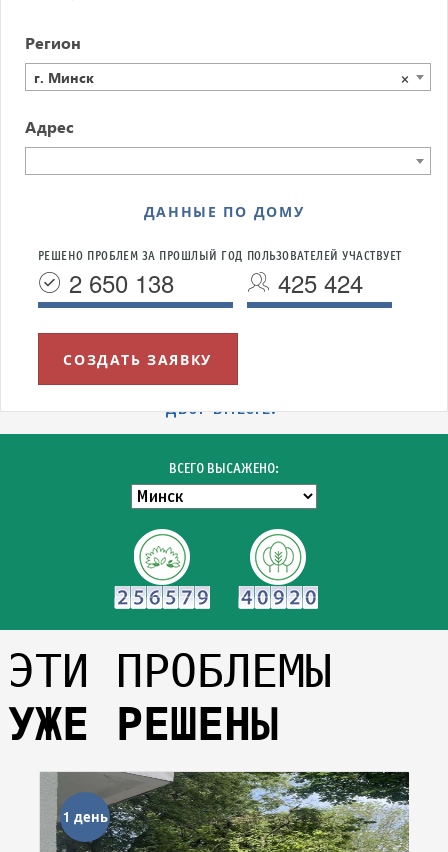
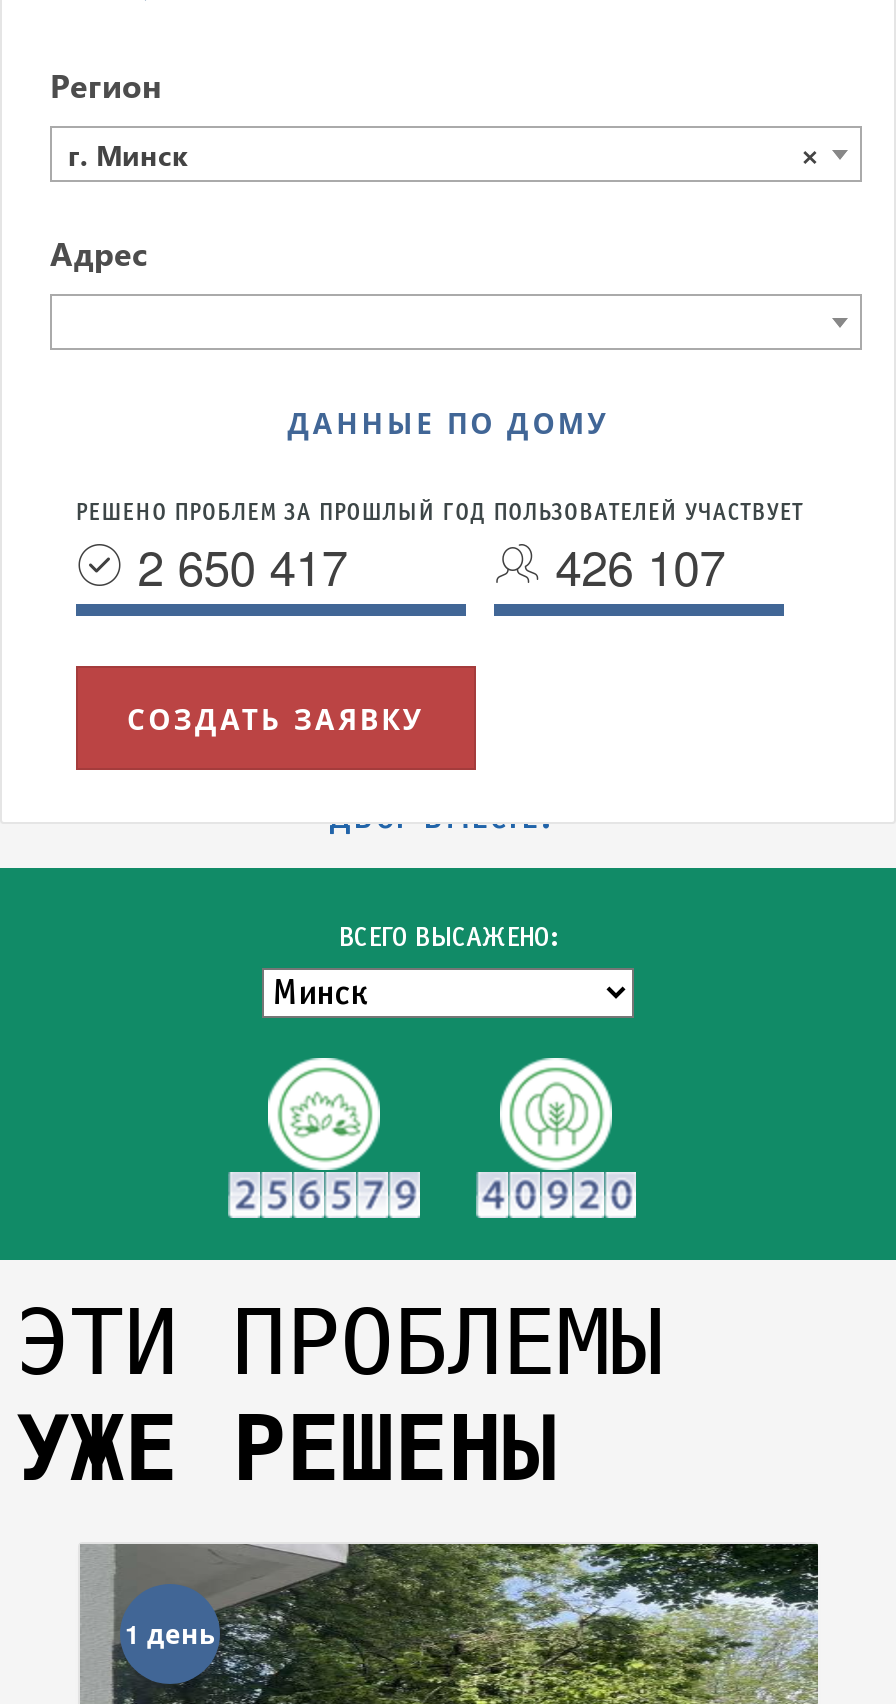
- 2 650 138
+ 2 650 417

- 425 424
+ 426 107
